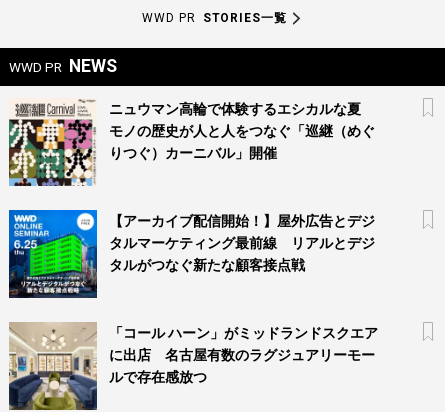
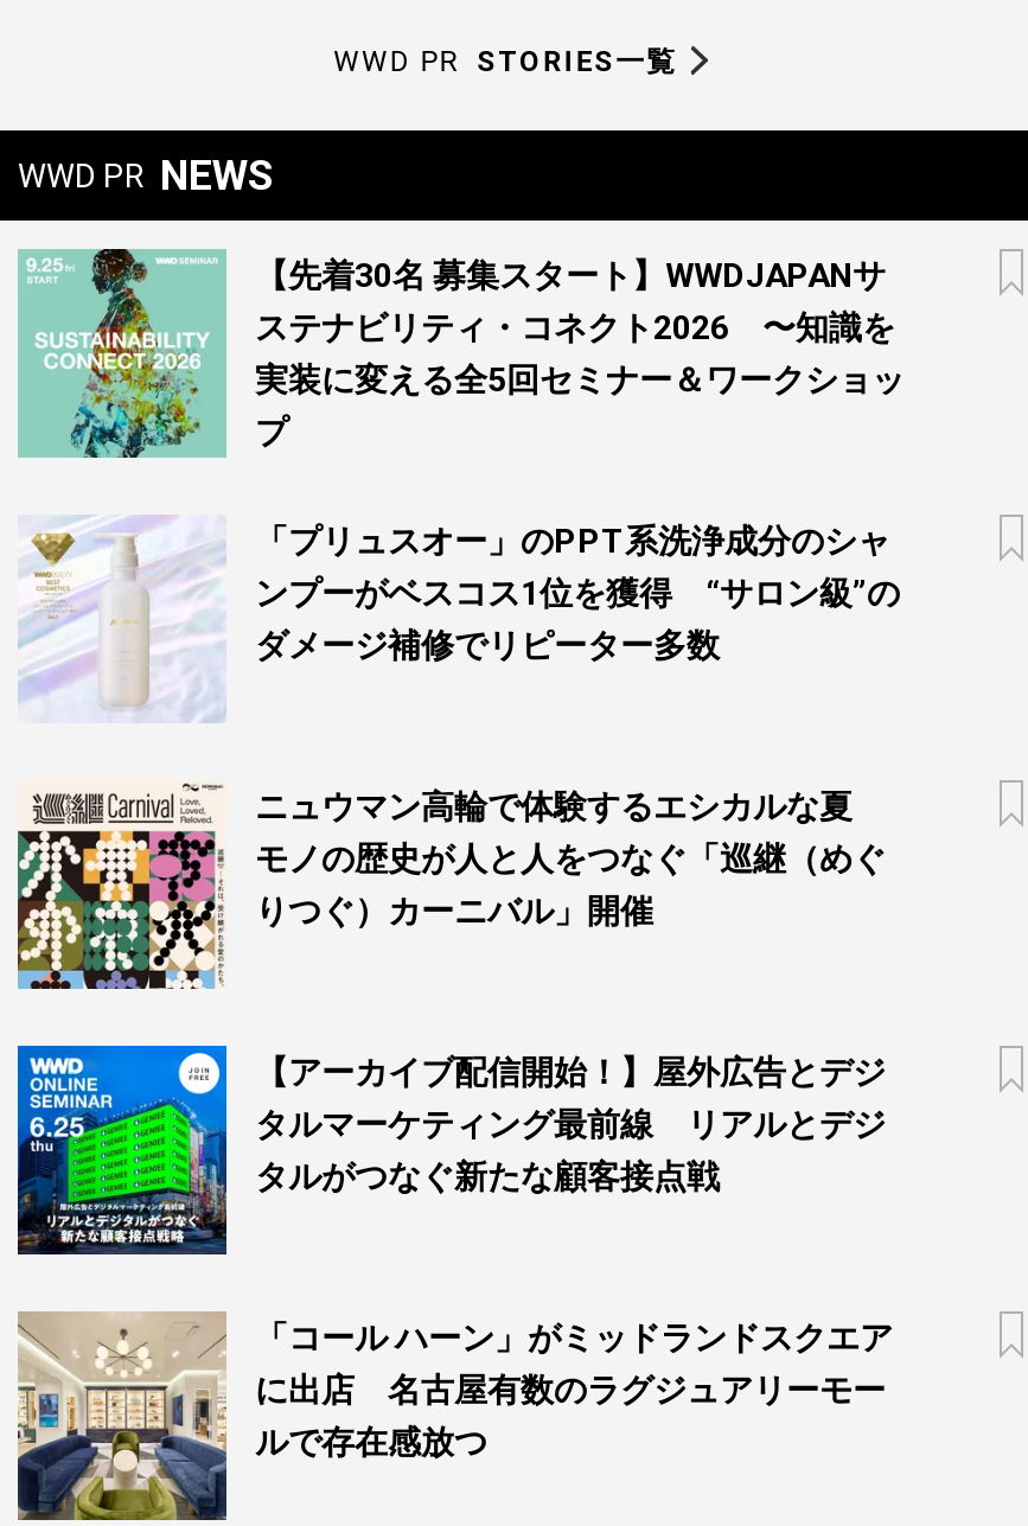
+ [image]
+ 【先着30名 募集スタート】WWDJAPANサ
+ ステナビリティ・コネクト2026 〜知識を
+ 実装に変える全5回セミナー＆ワークショッ
+ プ
+ 「プリュスオー」のPPT系洗浄成分のシャ
+ ンプーがベスコス1位を獲得 “サロン級”の
+ ダメージ補修でリピーター多数

+ [image]
